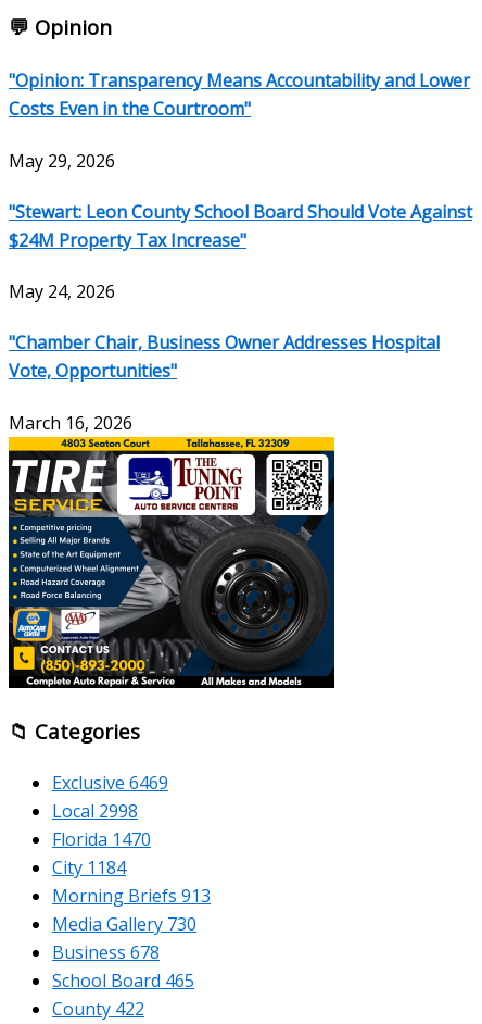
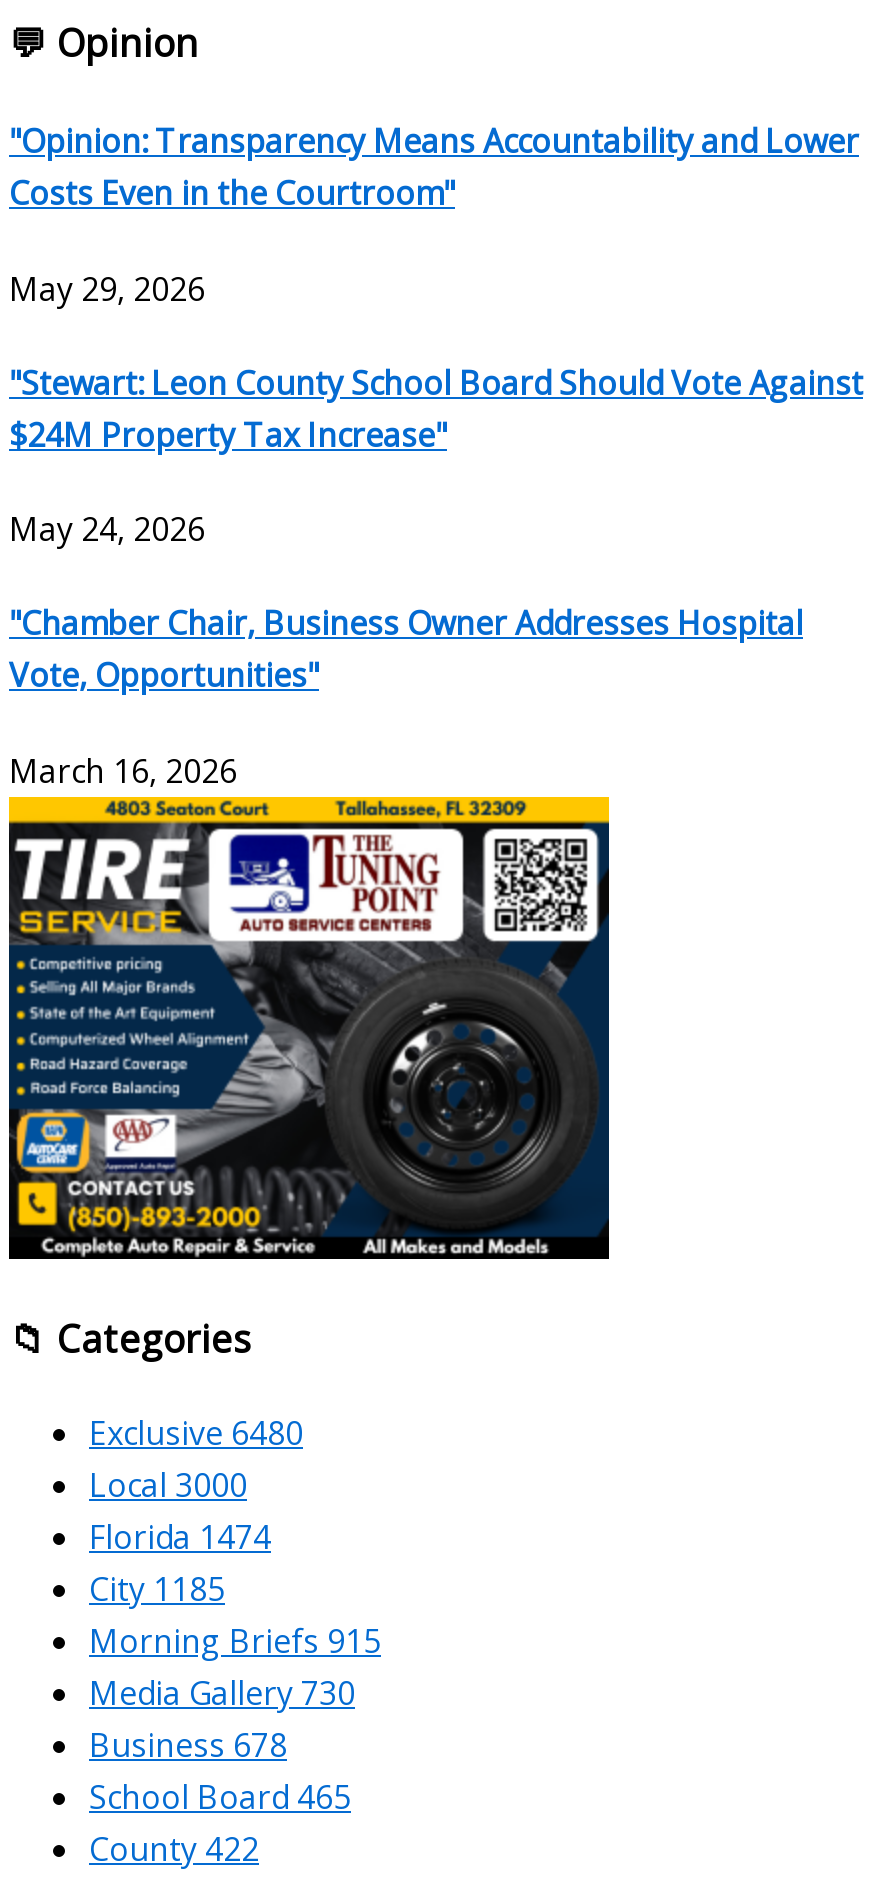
- Exclusive 6469
+ Exclusive 6480

- Local 2998
+ Local 3000

- Florida 1470
+ Florida 1474

- City 1184
+ City 1185

- Morning Briefs 913
+ Morning Briefs 915
